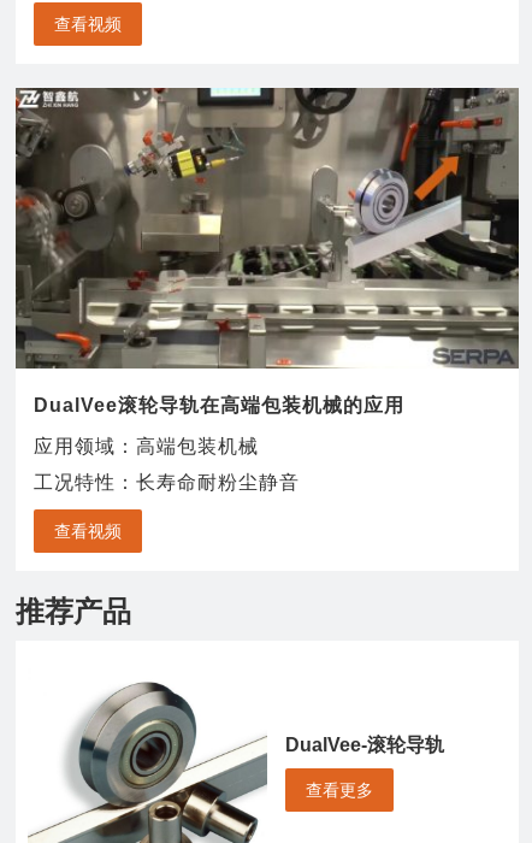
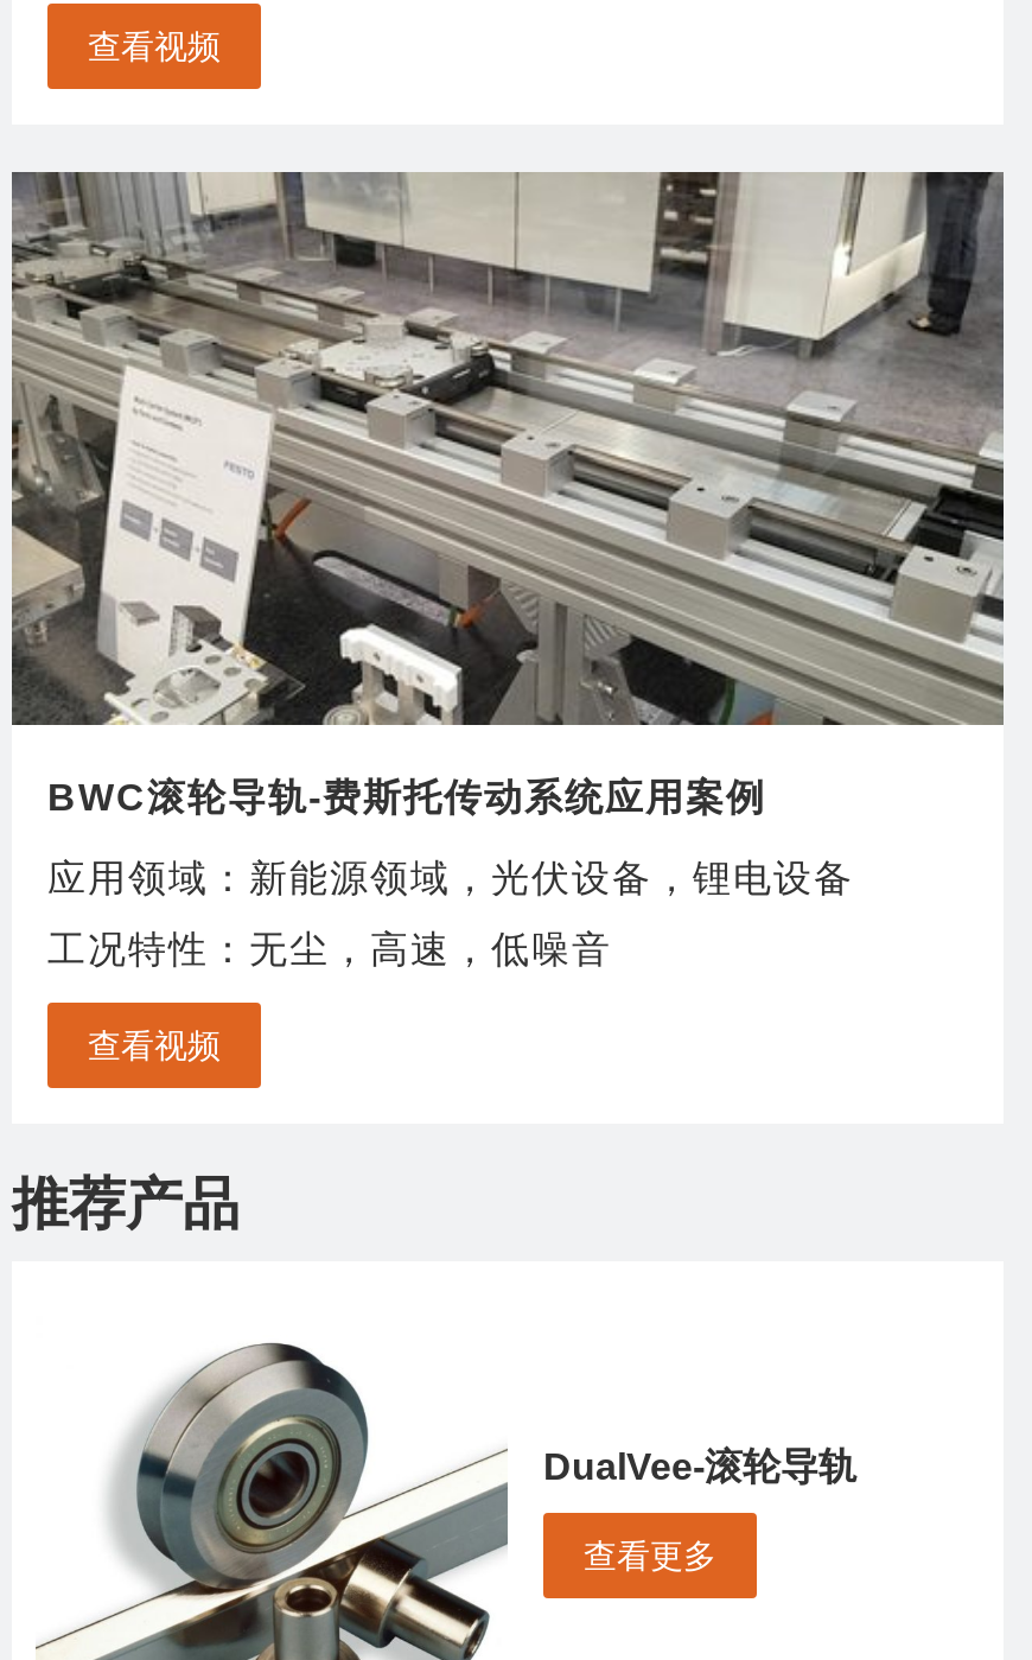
- [image]
- DualVee滚轮导轨在高端包装机械的应用
+ [image]
+ BWC滚轮导轨-费斯托传动系统应用案例

- 应用领域：高端包装机械
+ 应用领域：新能源领域，光伏设备，锂电设备

- 工况特性：长寿命耐粉尘静音
+ 工况特性：无尘，高速，低噪音
